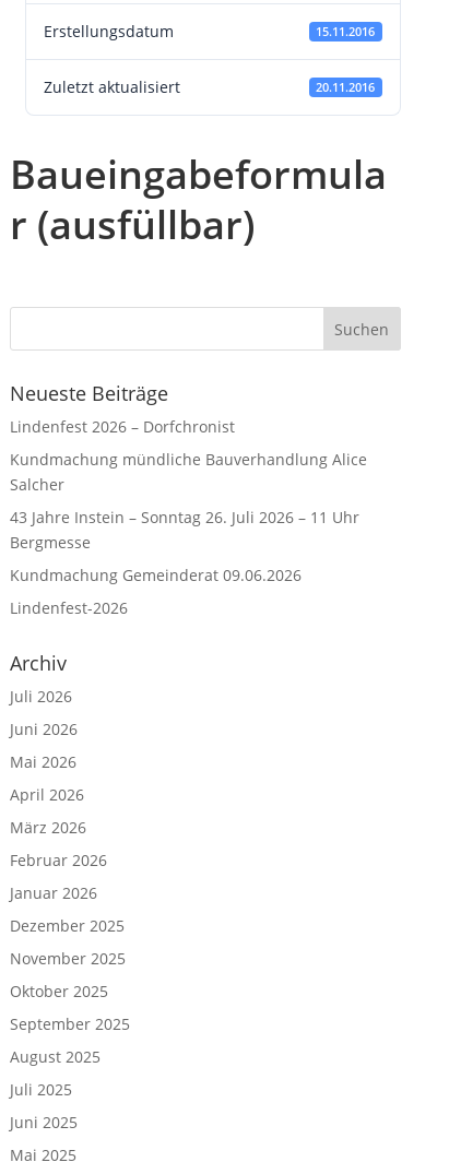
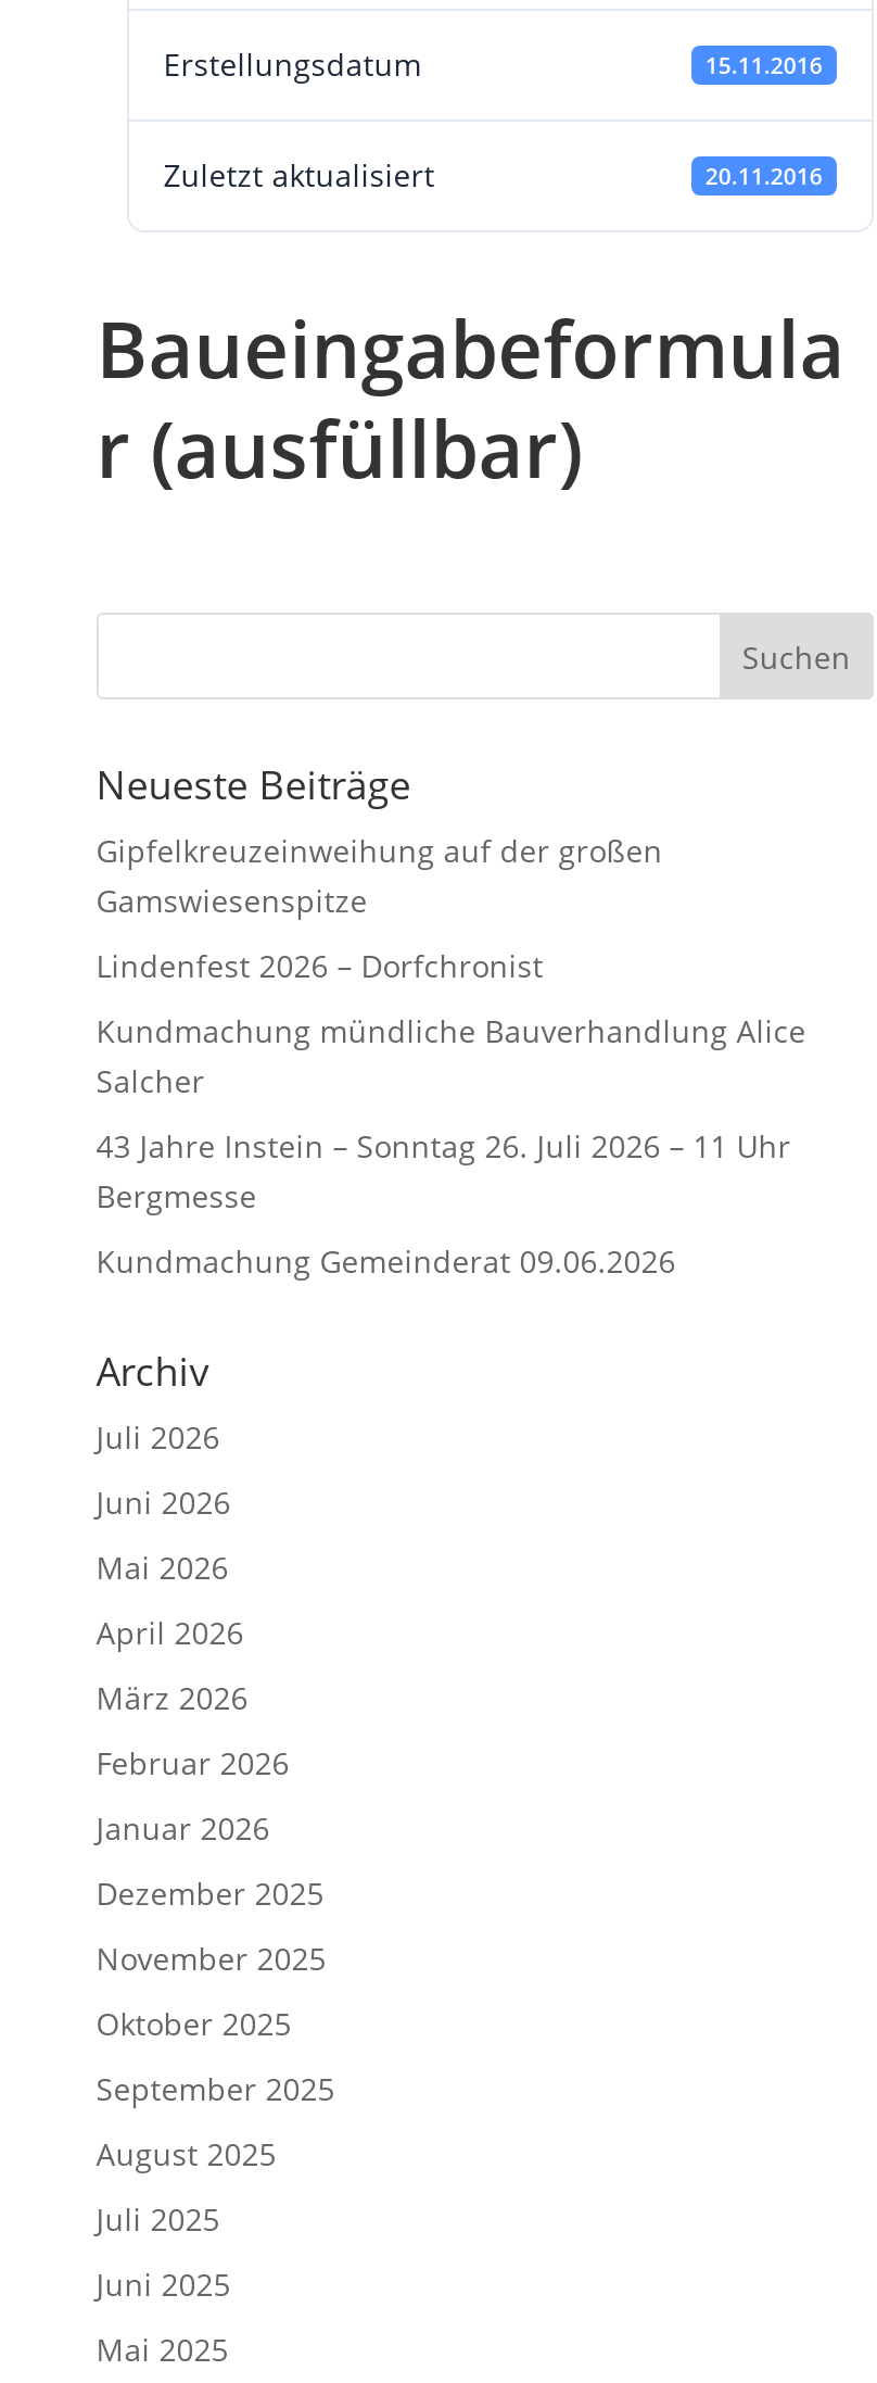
+ Gipfelkreuzeinweihung auf der großen
+ Gamswiesenspitze

moved down: Lindenfest 2026 – Dorfchronist | Kundmachung mündliche Bauverhandlung Alice | Salcher | 43 Jahre Instein – Sonntag 26. Juli 2026 – 11 Uhr | Bergmesse | Kundmachung Gemeinderat 09.06.2026

- Lindenfest-2026
